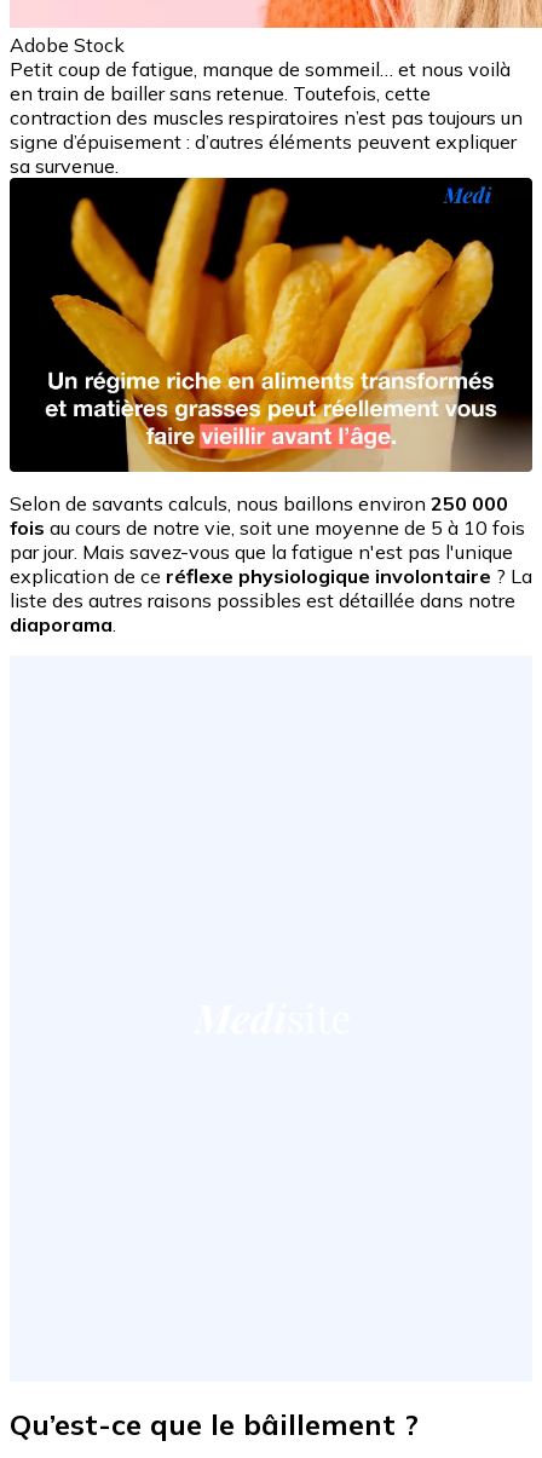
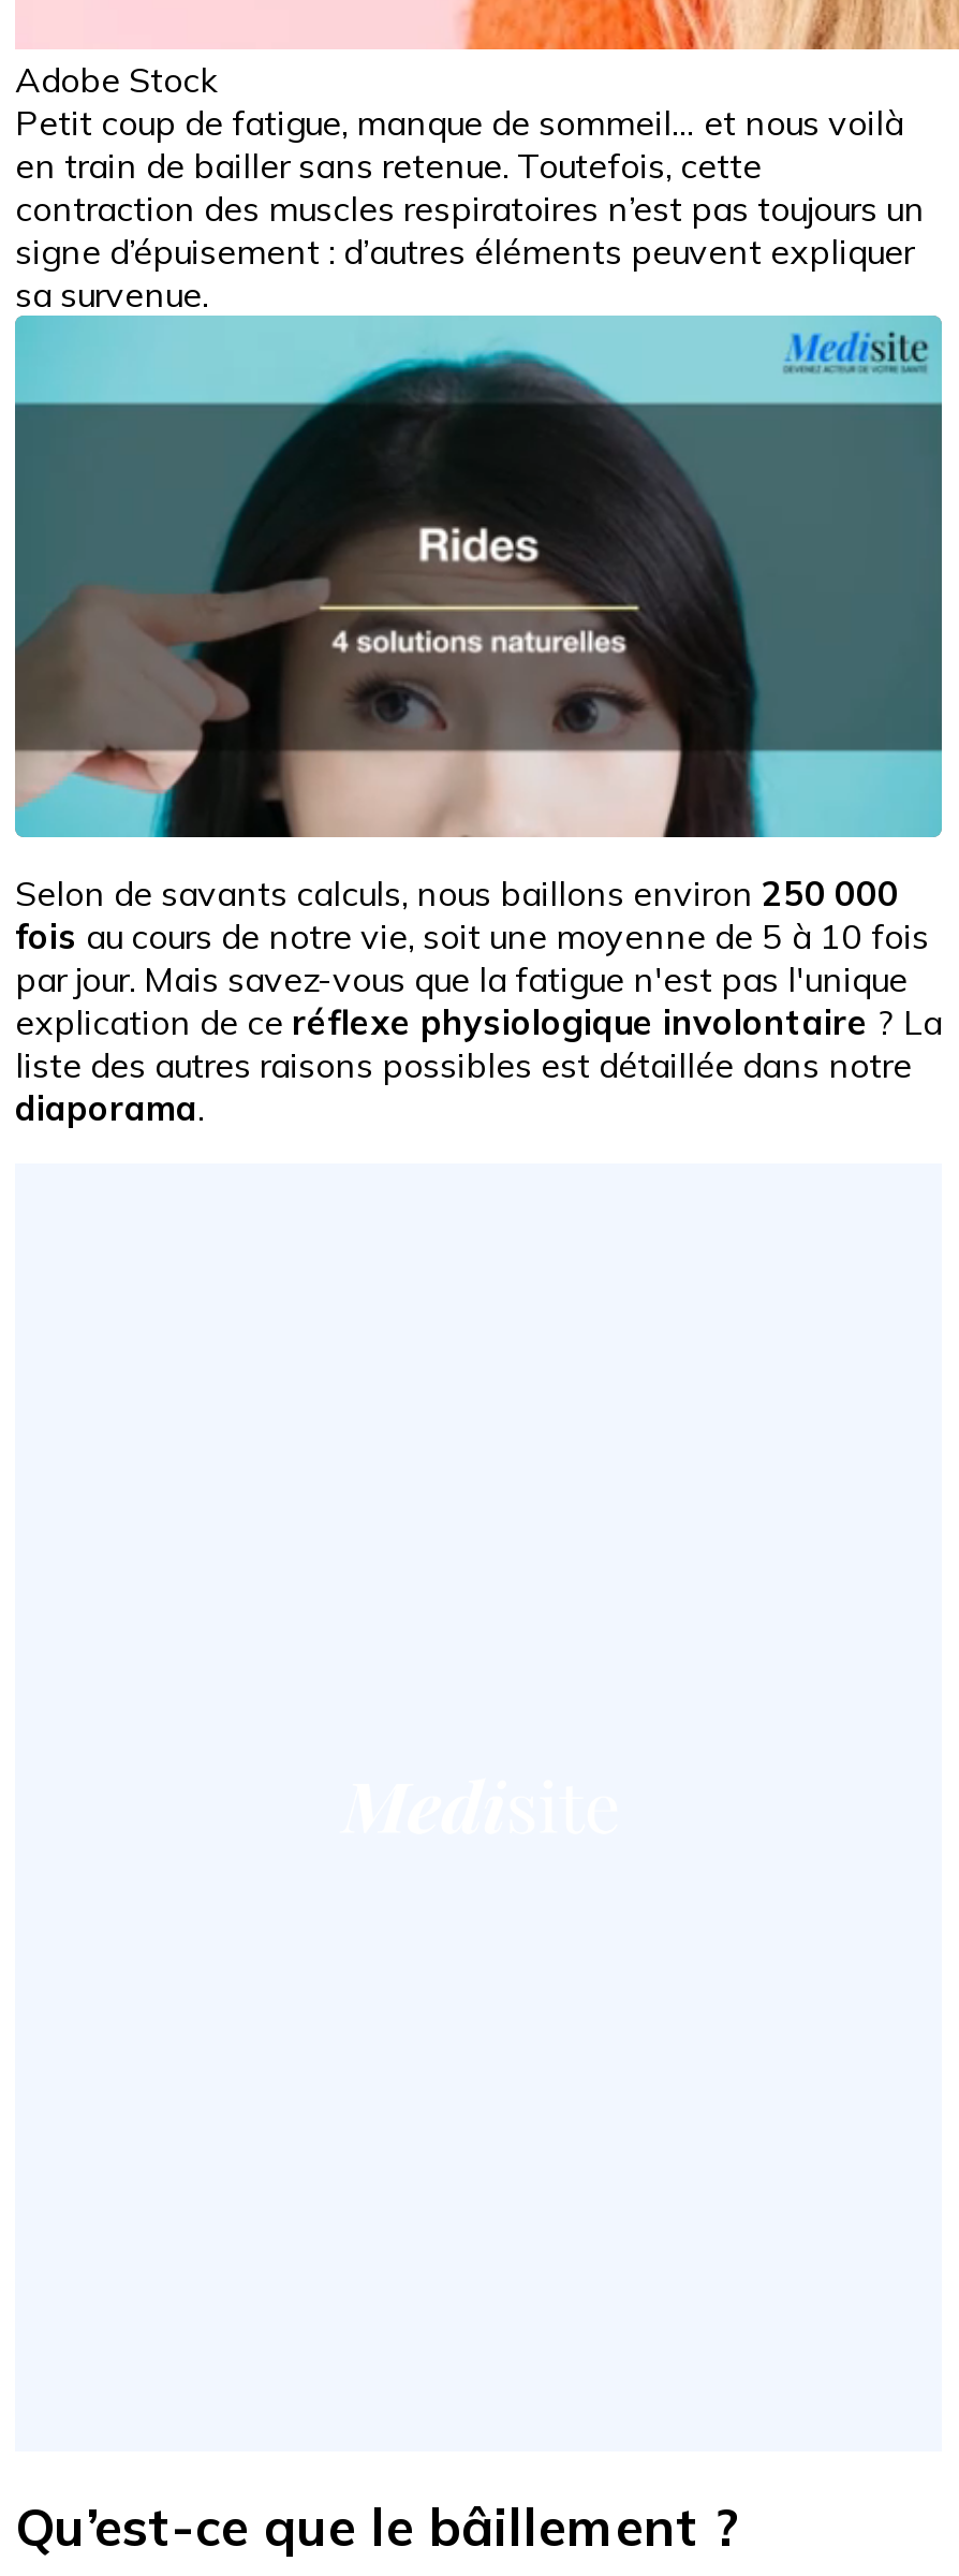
- [image]
+ [image]
